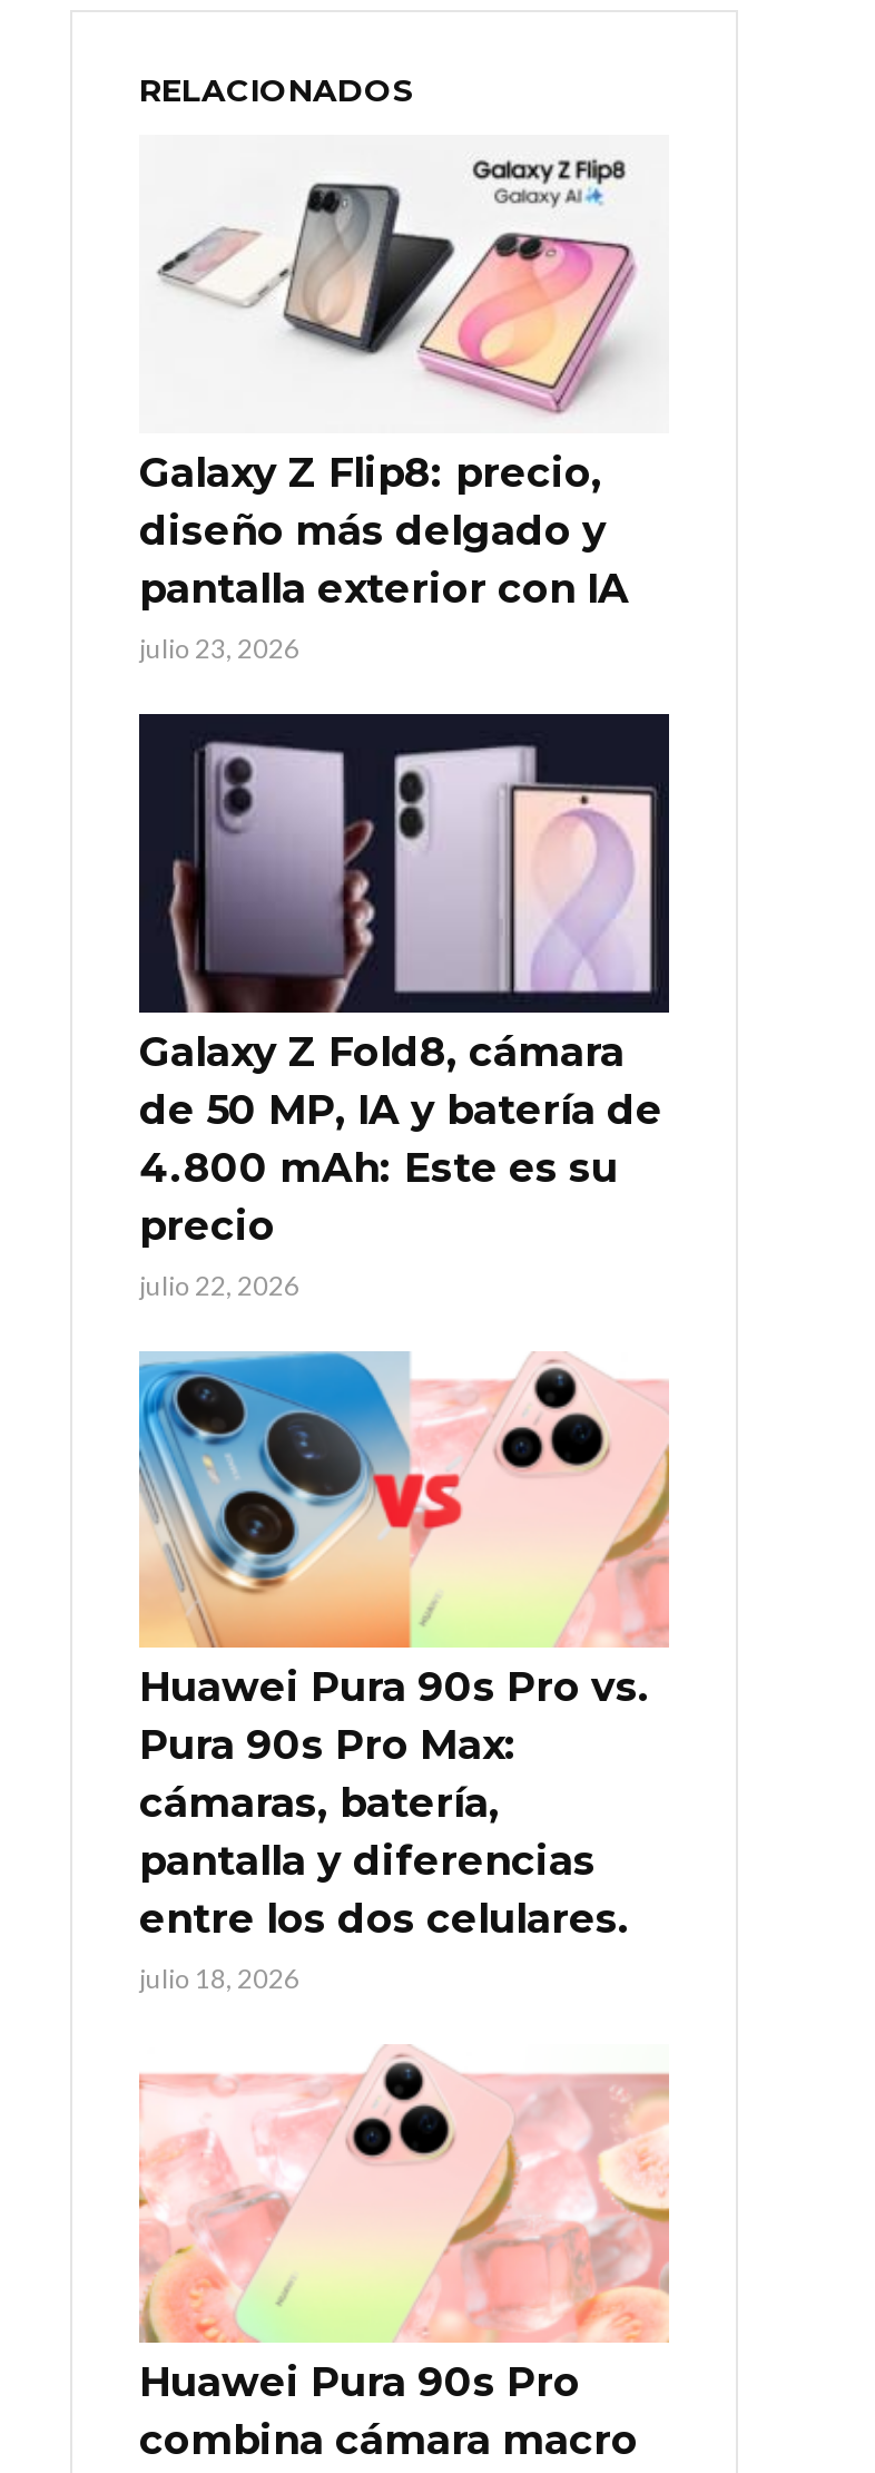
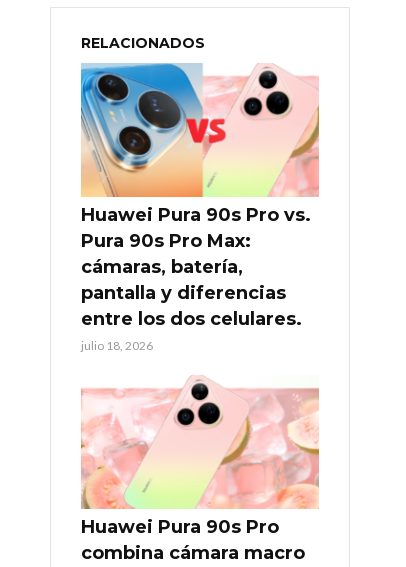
- [image]
- Galaxy Z Flip8: precio,
- diseño más delgado y
- pantalla exterior con IA
- julio 23, 2026

- [image]
- Galaxy Z Fold8, cámara
- de 50 MP, IA y batería de
- 4.800 mAh: Este es su
- precio
- julio 22, 2026
